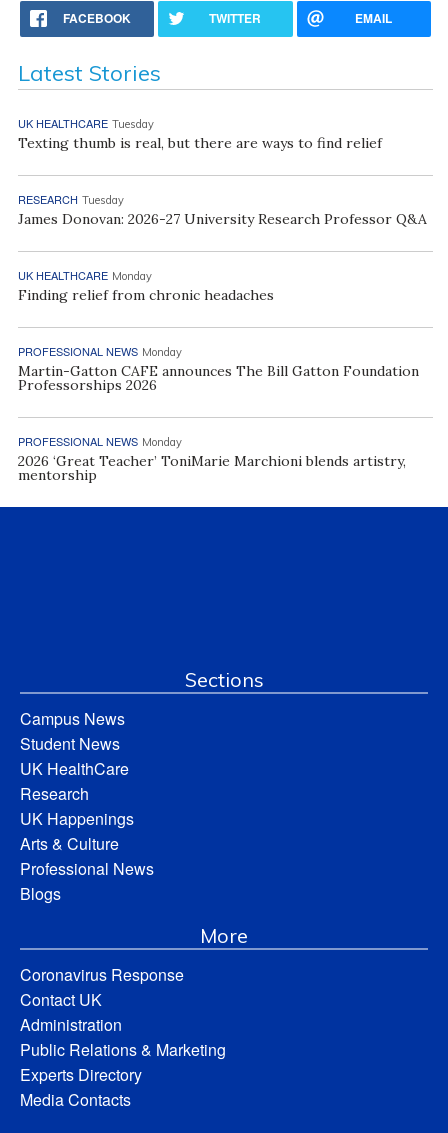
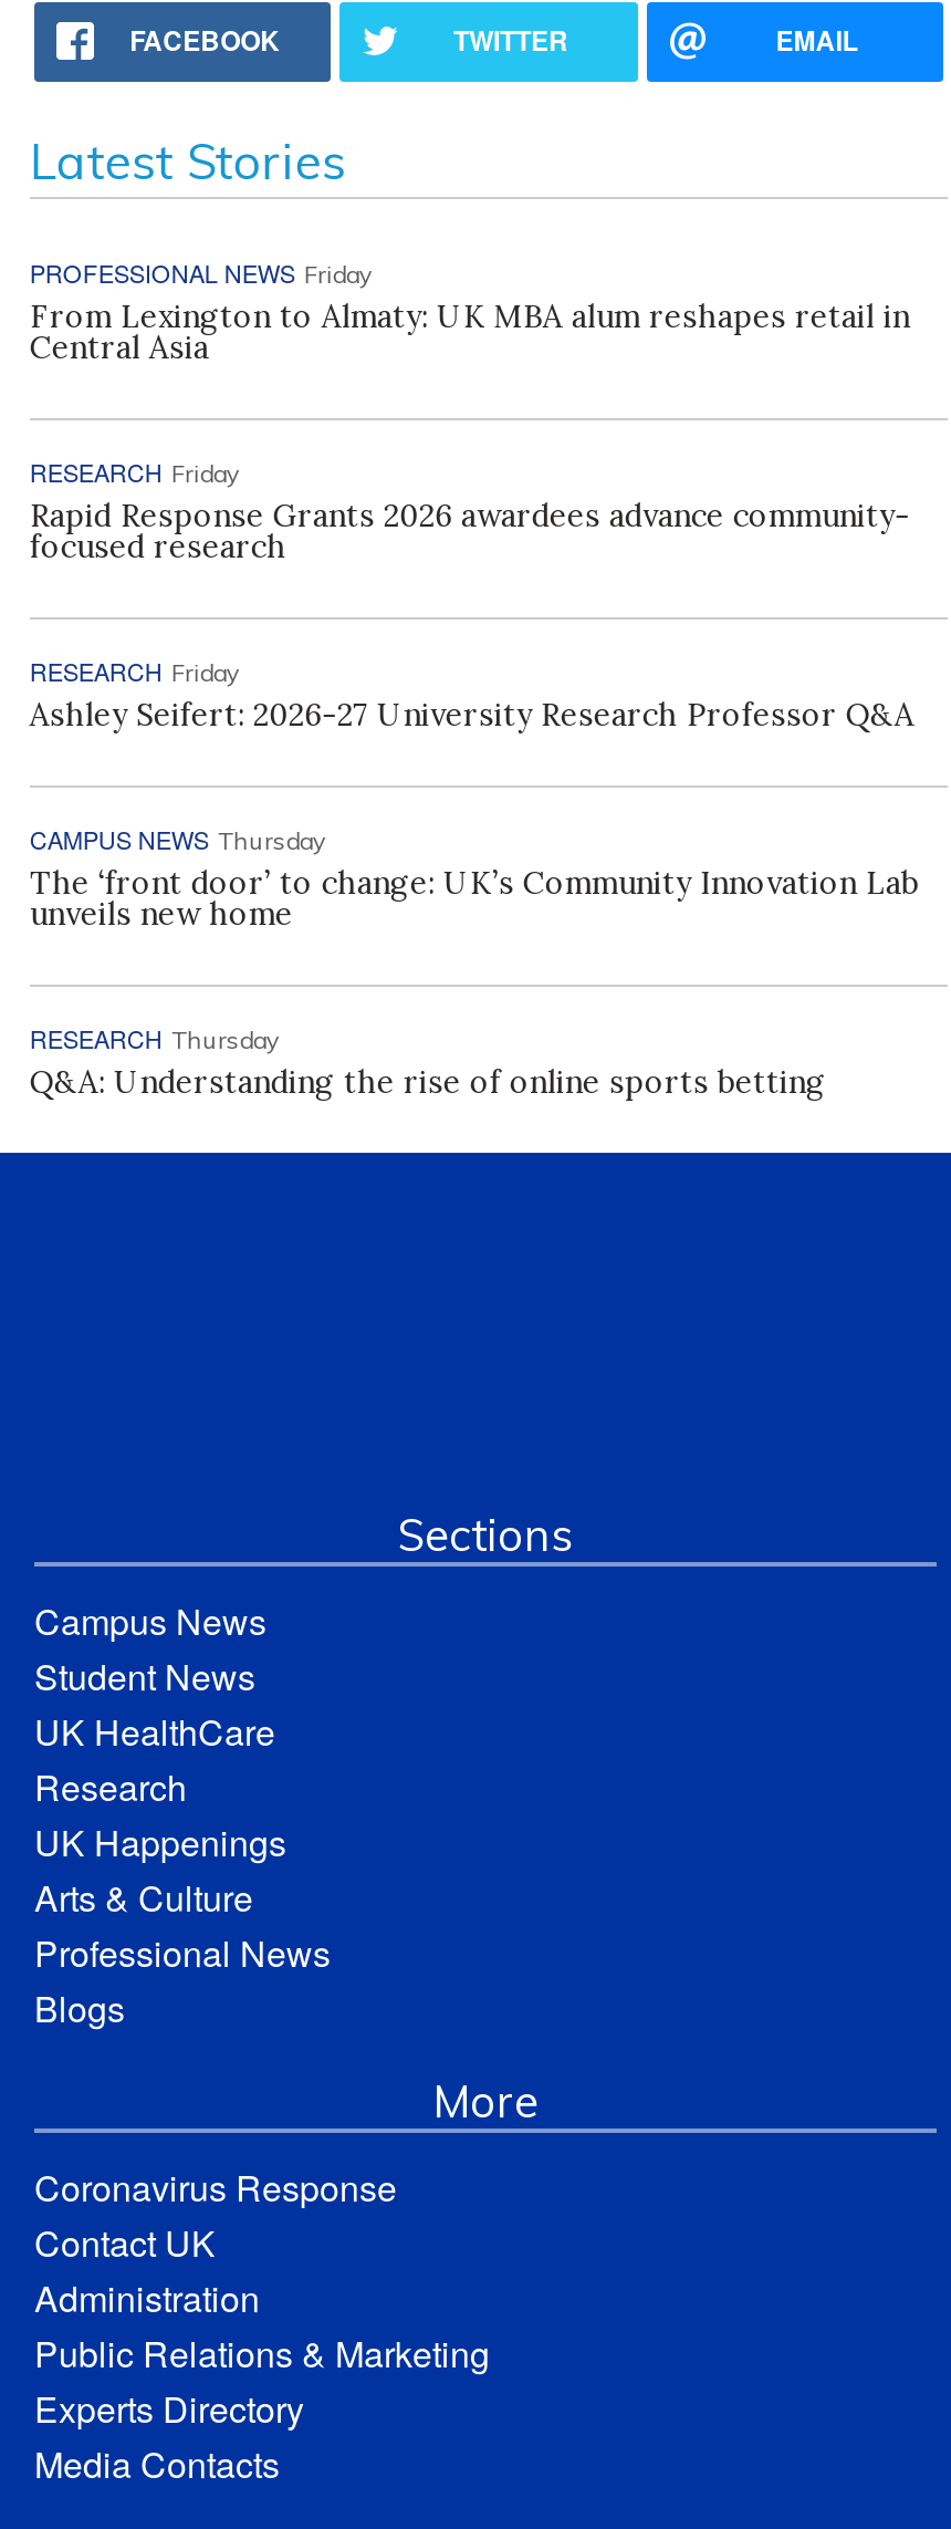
- UK HEALTHCARE Tuesday
- Texting thumb is real, but there are ways to find relief
+ PROFESSIONAL NEWS Friday
+ From Lexington to Almaty: UK MBA alum reshapes retail in
+ Central Asia

- RESEARCH Tuesday
- James Donovan: 2026-27 University Research Professor Q&A
+ RESEARCH Friday
+ Rapid Response Grants 2026 awardees advance community-
+ focused research

- UK HEALTHCARE Monday
- Finding relief from chronic headaches
+ RESEARCH Friday
+ Ashley Seifert: 2026-27 University Research Professor Q&A

- PROFESSIONAL NEWS Monday
- Martin-Gatton CAFE announces The Bill Gatton Foundation
- Professorships 2026
+ CAMPUS NEWS Thursday
+ The ‘front door’ to change: UK’s Community Innovation Lab
+ unveils new home

- PROFESSIONAL NEWS Monday
- 2026 ‘Great Teacher’ ToniMarie Marchioni blends artistry,
- mentorship
+ RESEARCH Thursday
+ Q&A: Understanding the rise of online sports betting
